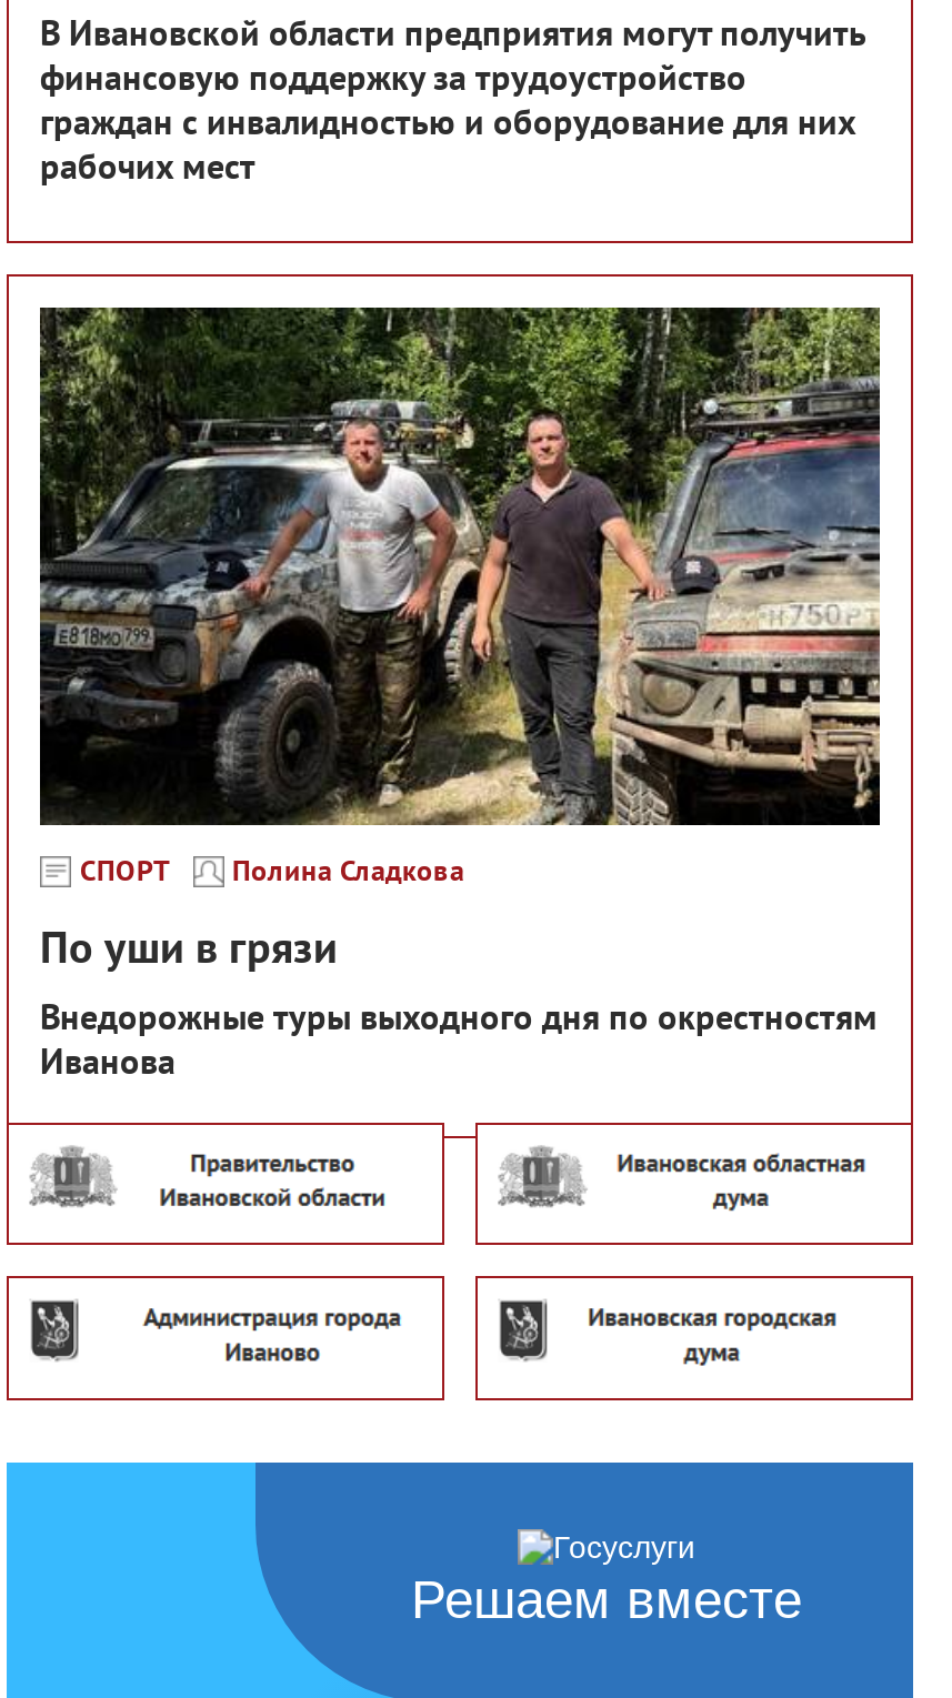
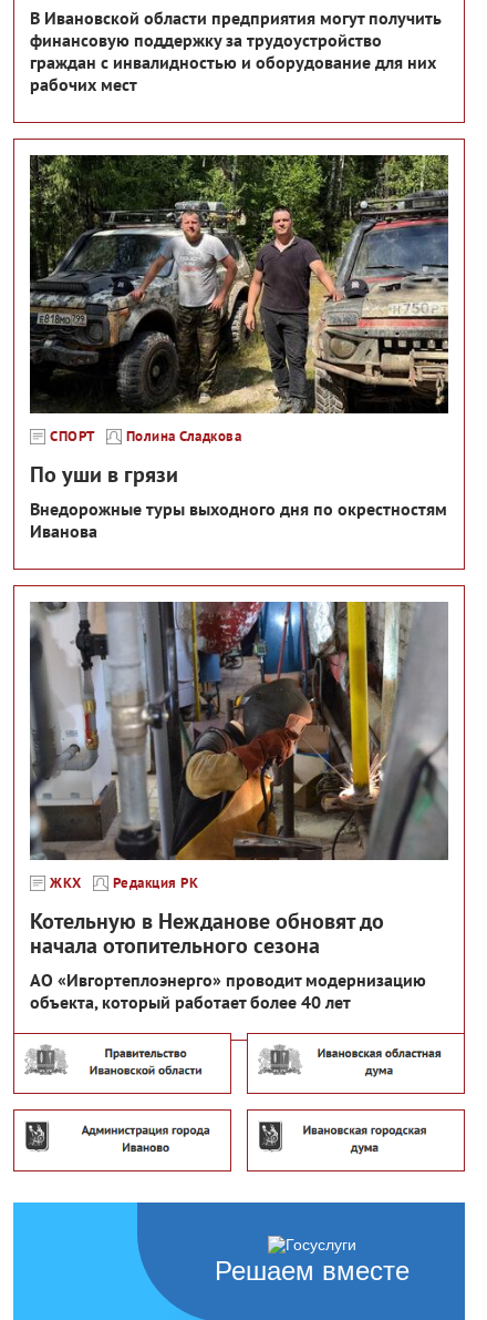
+ [image]
+ ЖКХ
+ Редакция РК
+ Котельную в Нежданове обновят до
+ начала отопительного сезона
+ АО «Ивгортеплоэнерго» проводит модернизацию
+ объекта, который работает более 40 лет
